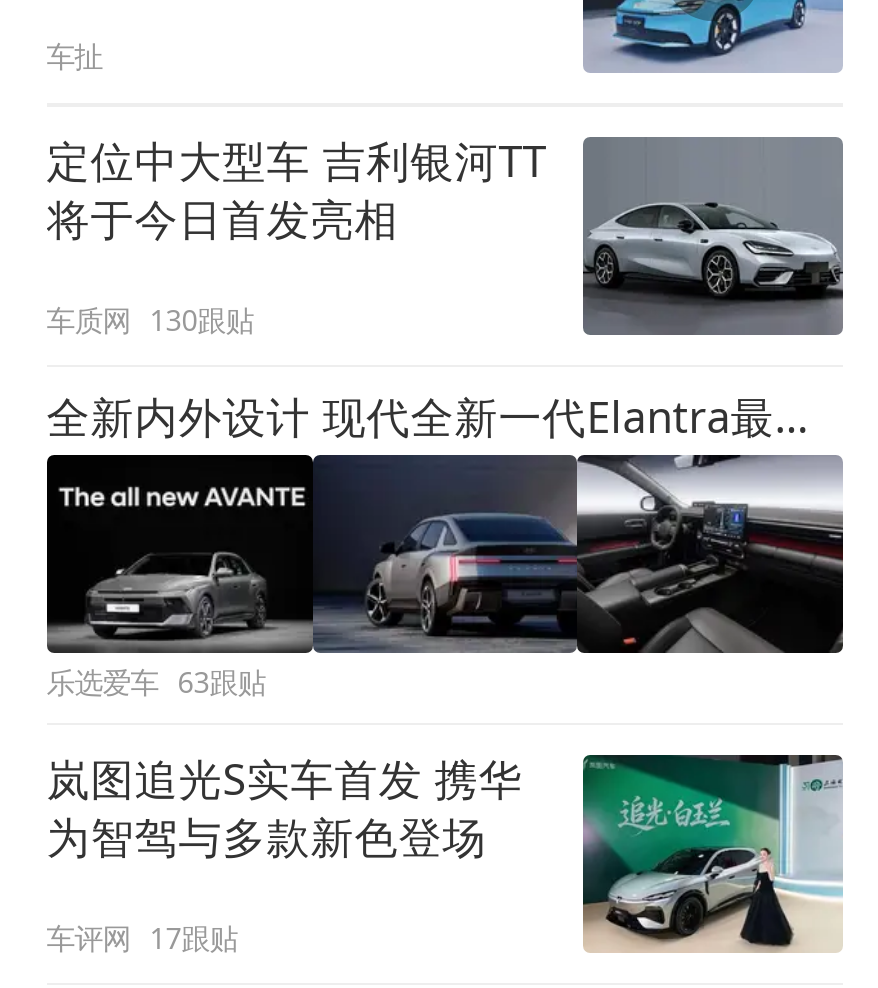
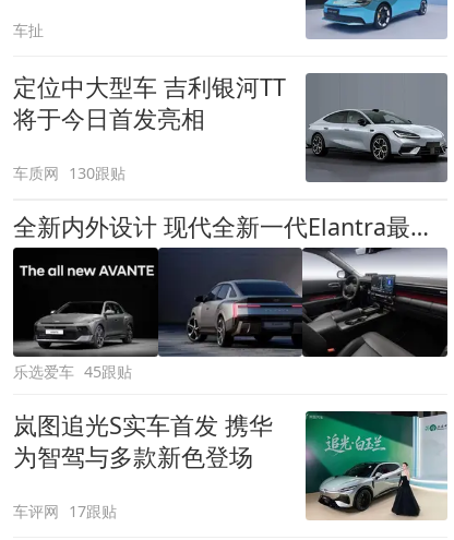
- 乐选爱车 63跟贴
+ 乐选爱车 45跟贴
